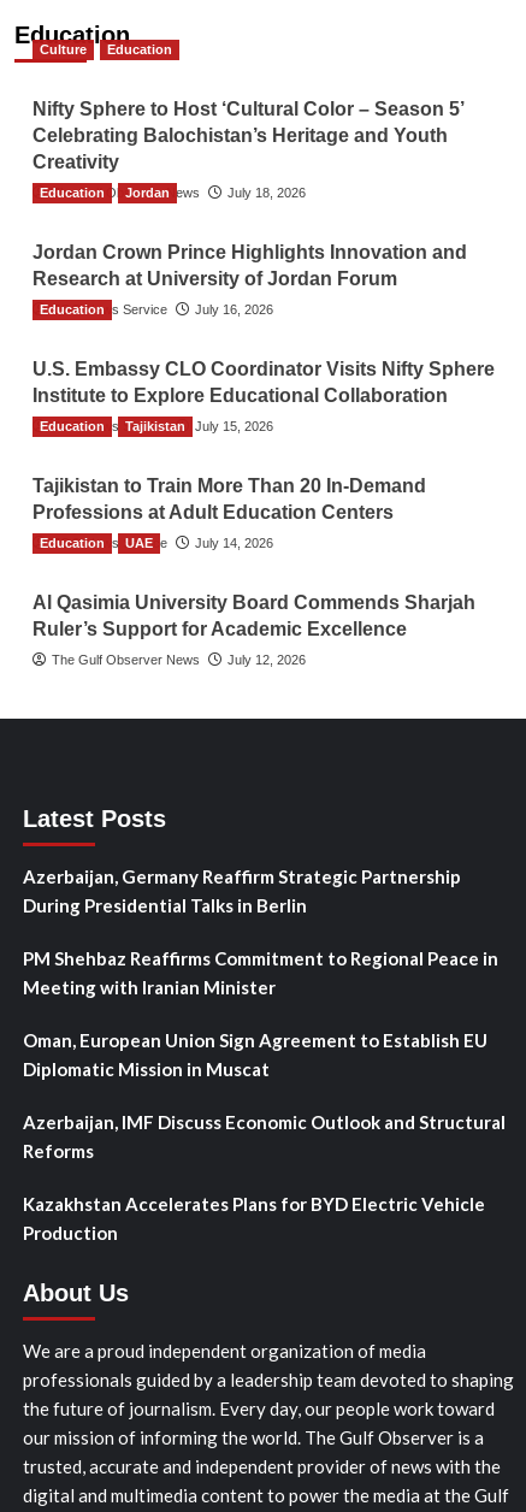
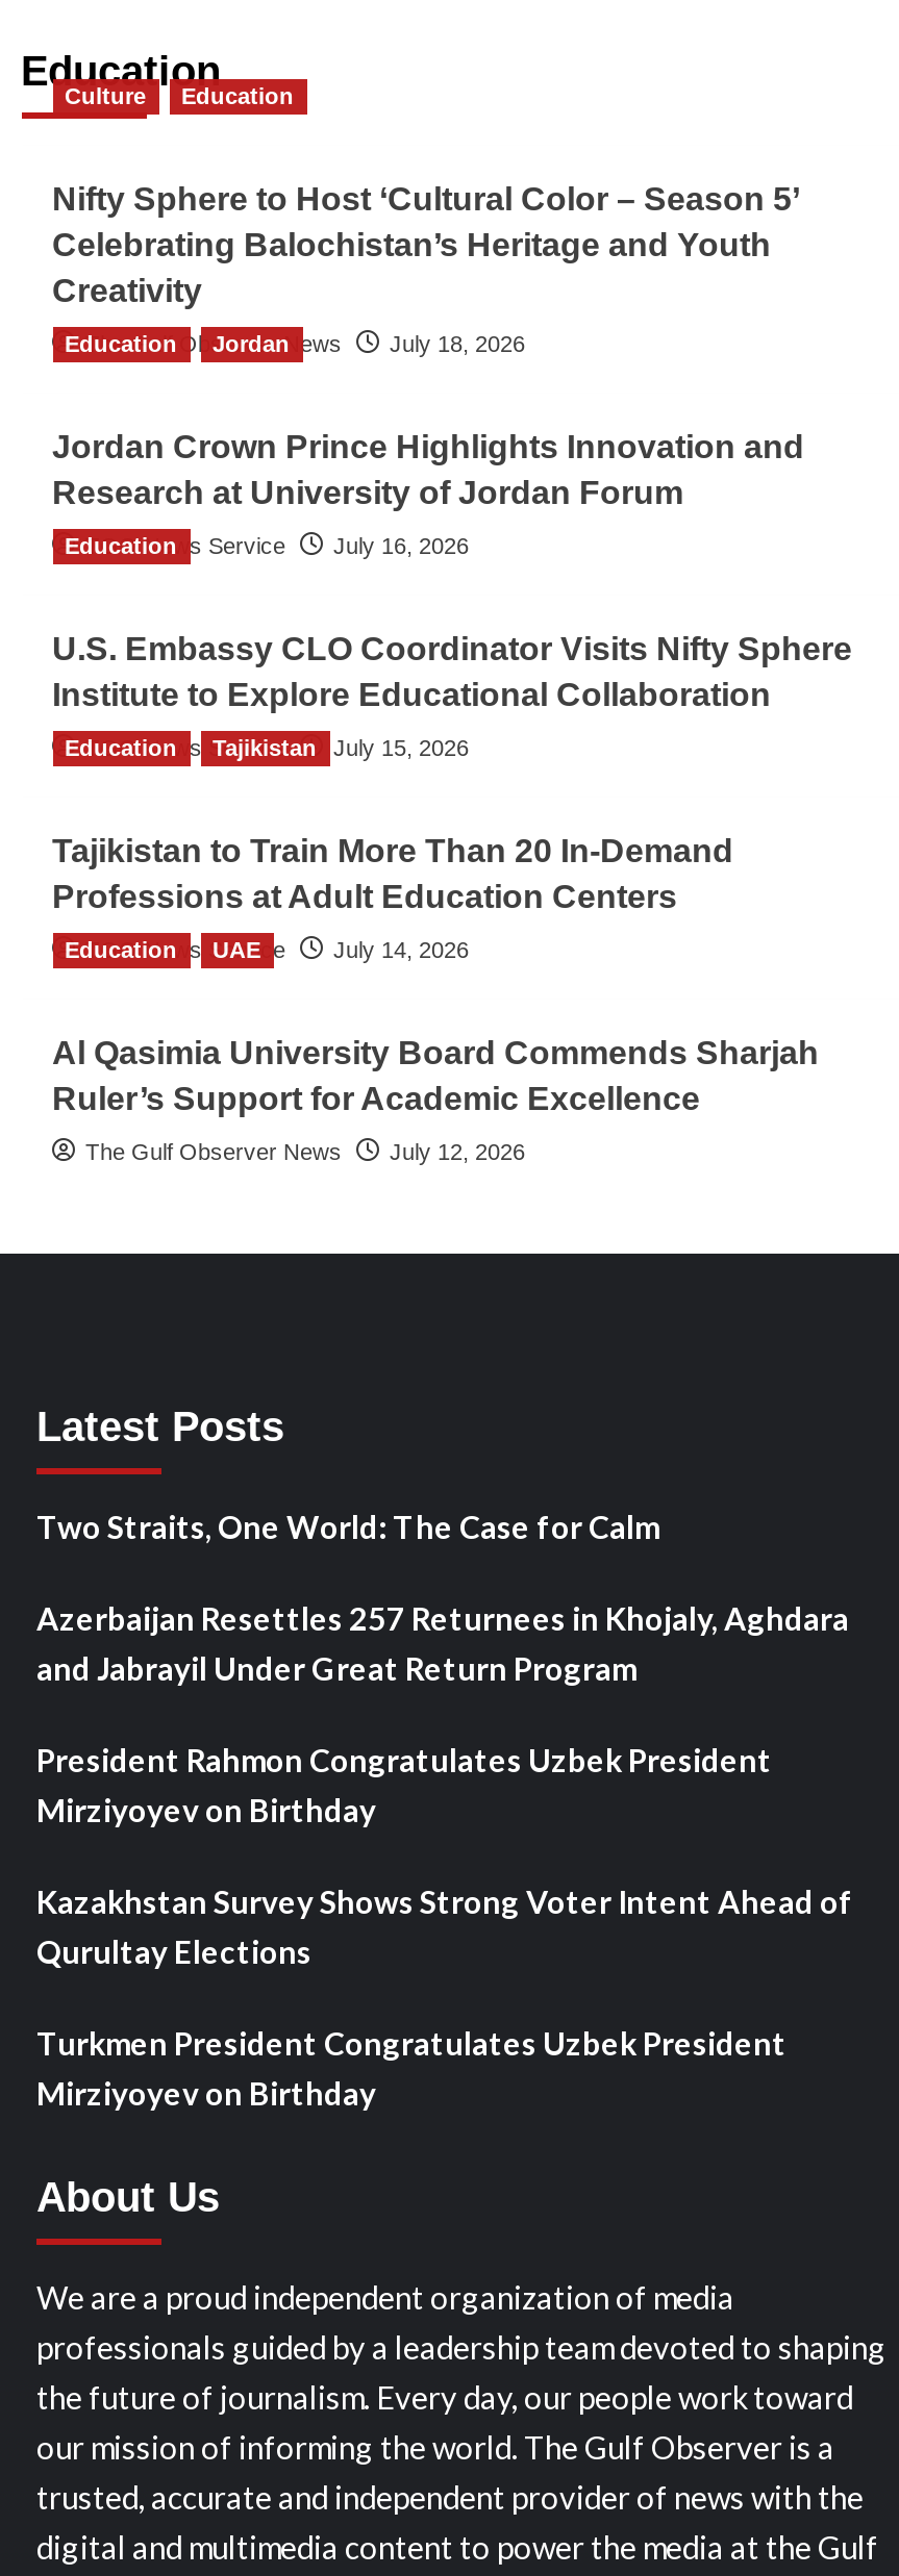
- Azerbaijan, Germany Reaffirm Strategic Partnership
- During Presidential Talks in Berlin
+ Two Straits, One World: The Case for Calm

- PM Shehbaz Reaffirms Commitment to Regional Peace in
- Meeting with Iranian Minister
+ Azerbaijan Resettles 257 Returnees in Khojaly, Aghdara
+ and Jabrayil Under Great Return Program

- Oman, European Union Sign Agreement to Establish EU
- Diplomatic Mission in Muscat
+ President Rahmon Congratulates Uzbek President
+ Mirziyoyev on Birthday

- Azerbaijan, IMF Discuss Economic Outlook and Structural
- Reforms
+ Kazakhstan Survey Shows Strong Voter Intent Ahead of
+ Qurultay Elections

- Kazakhstan Accelerates Plans for BYD Electric Vehicle
- Production
+ Turkmen President Congratulates Uzbek President
+ Mirziyoyev on Birthday
